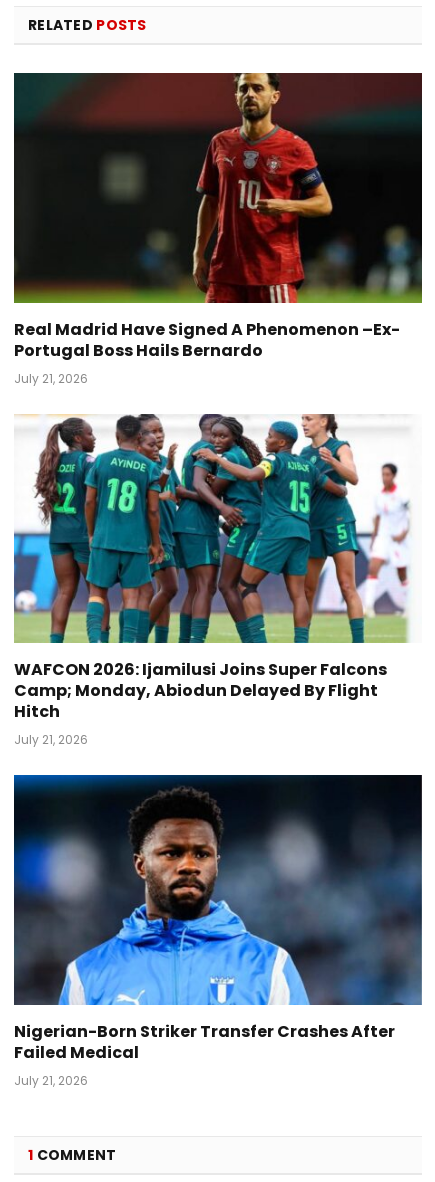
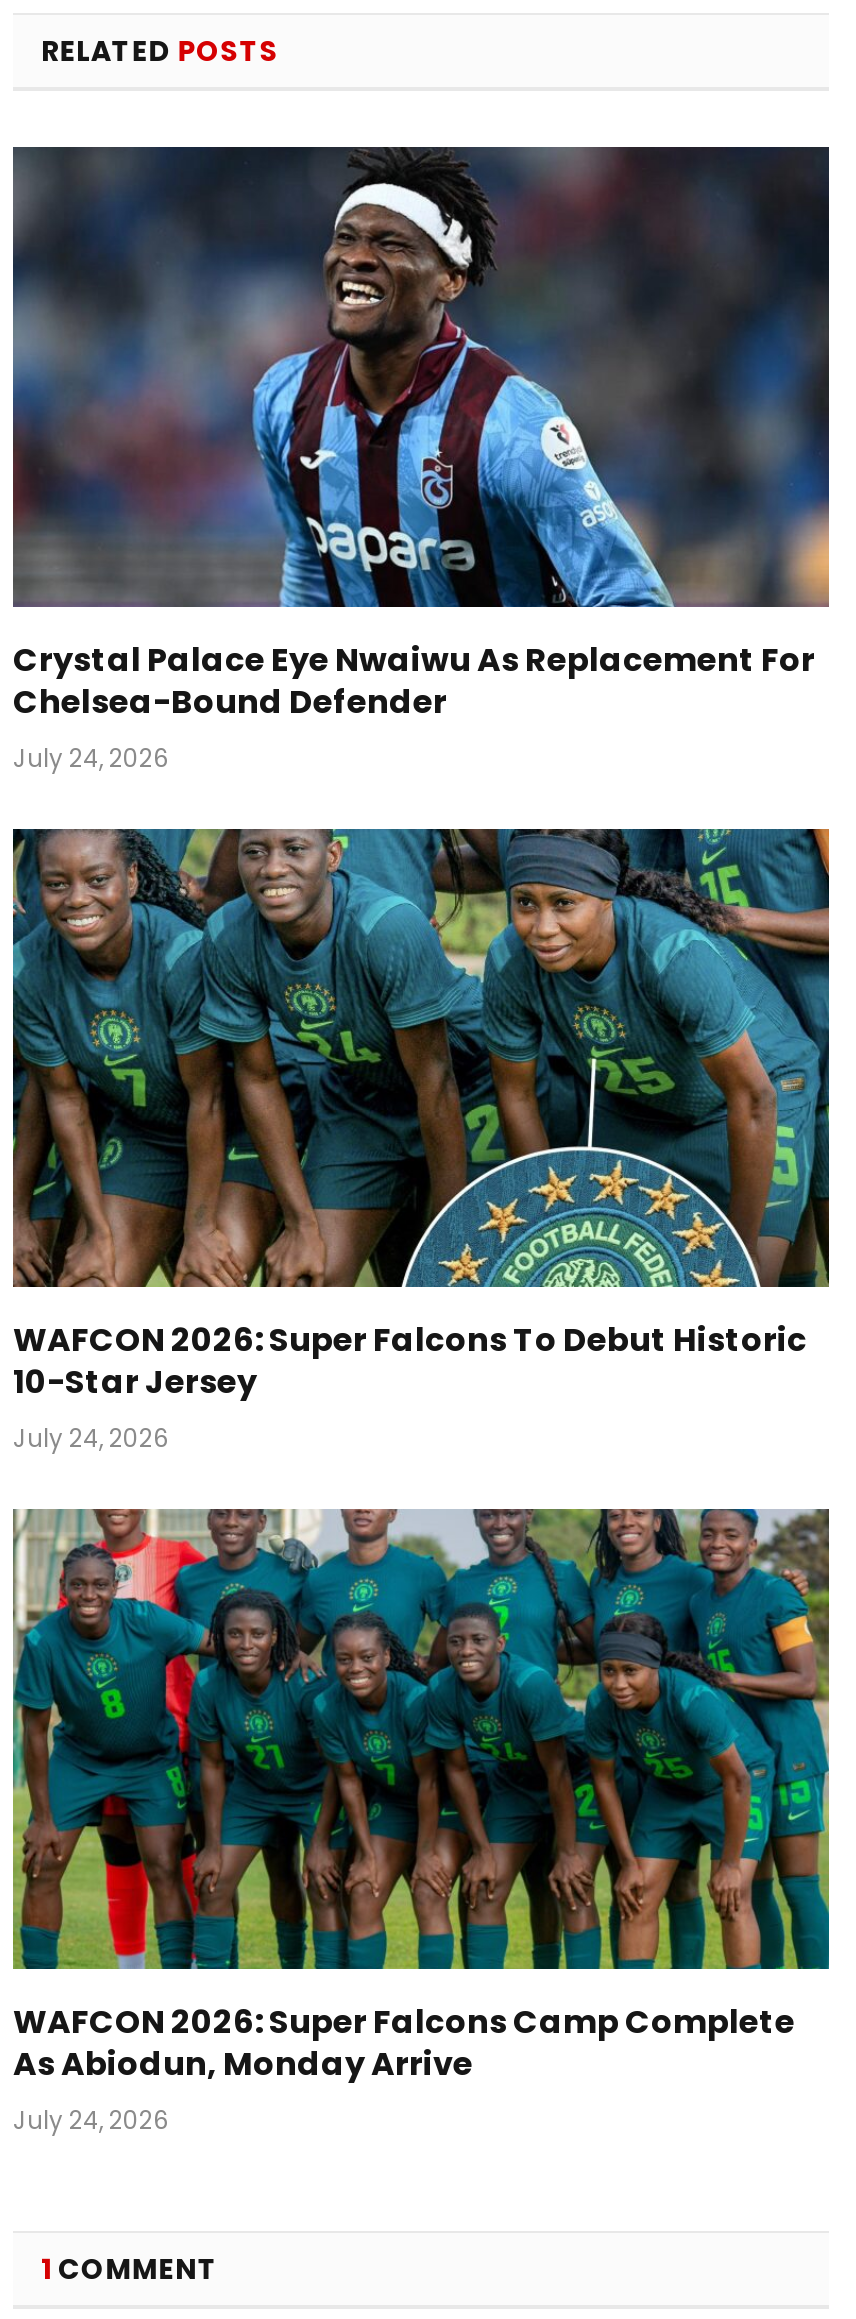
- [image]
- Real Madrid Have Signed A Phenomenon –Ex-
- Portugal Boss Hails Bernardo
- July 21, 2026
+ [image]
+ Crystal Palace Eye Nwaiwu As Replacement For
+ Chelsea-Bound Defender
+ July 24, 2026

- [image]
- WAFCON 2026: Ijamilusi Joins Super Falcons
- Camp; Monday, Abiodun Delayed By Flight
- Hitch
- July 21, 2026
+ [image]
+ WAFCON 2026: Super Falcons To Debut Historic
+ 10-Star Jersey
+ July 24, 2026

- [image]
- Nigerian-Born Striker Transfer Crashes After
- Failed Medical
- July 21, 2026
+ [image]
+ WAFCON 2026: Super Falcons Camp Complete
+ As Abiodun, Monday Arrive
+ July 24, 2026
